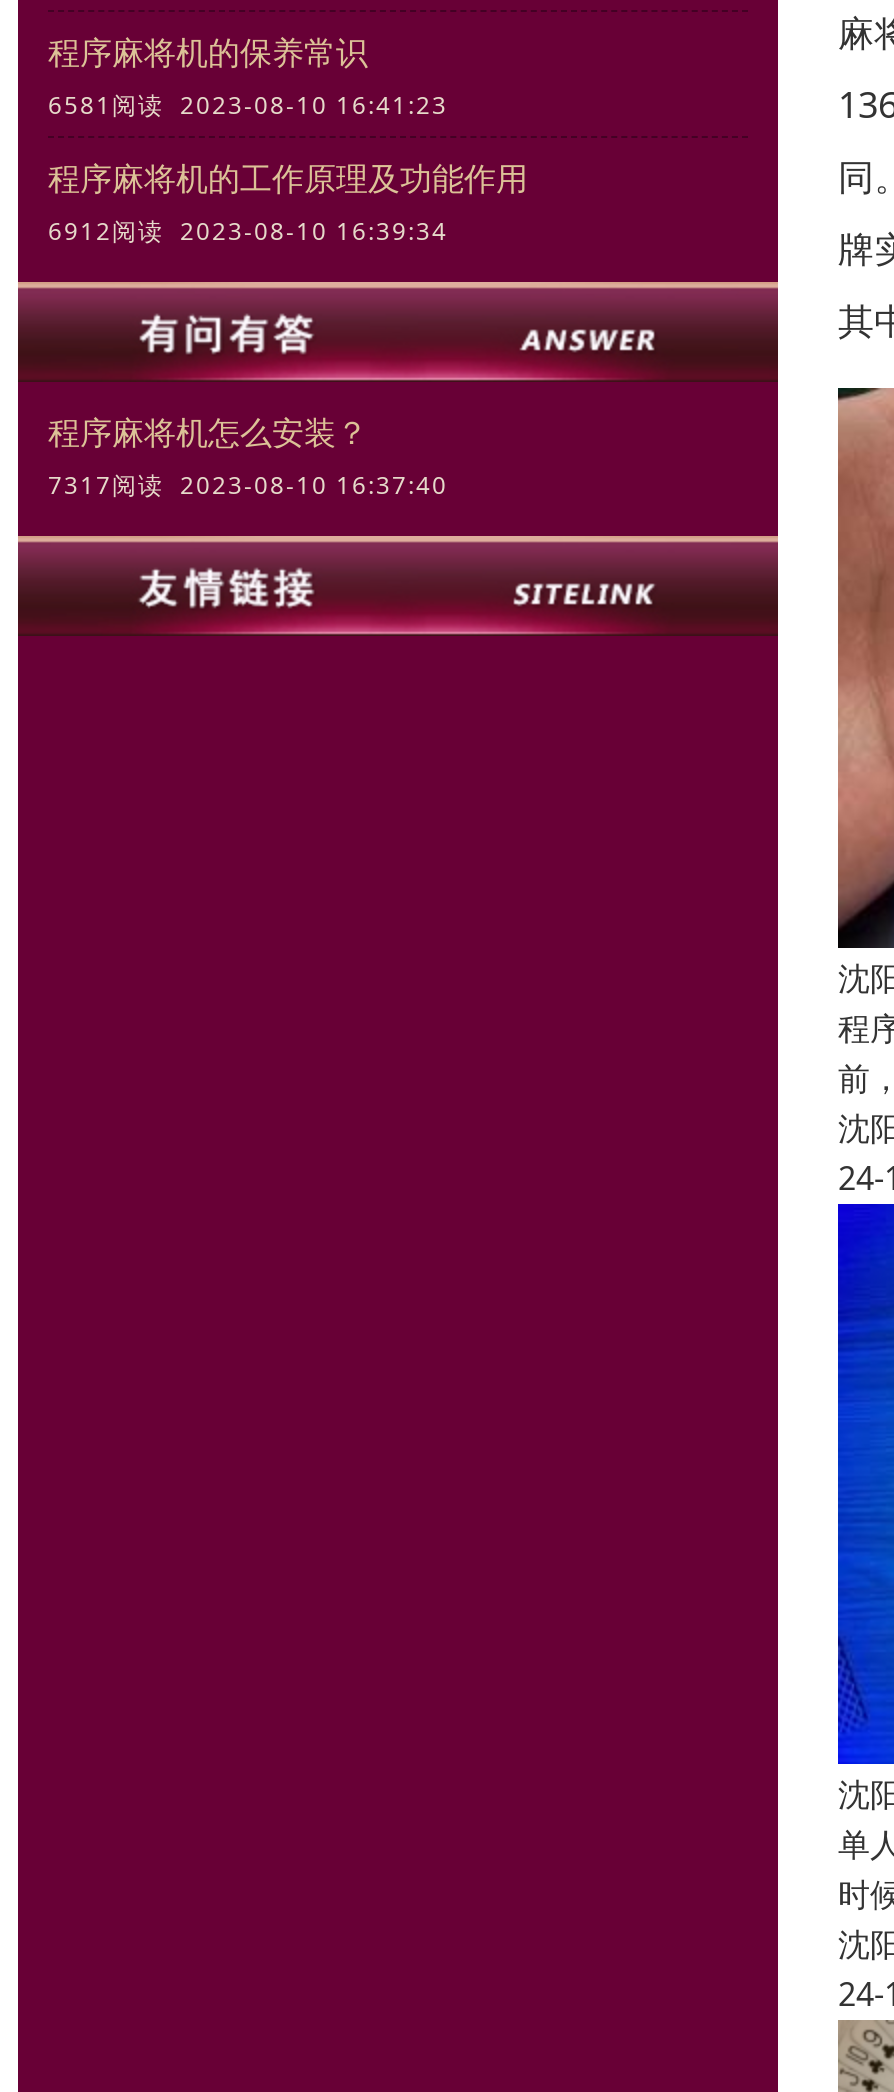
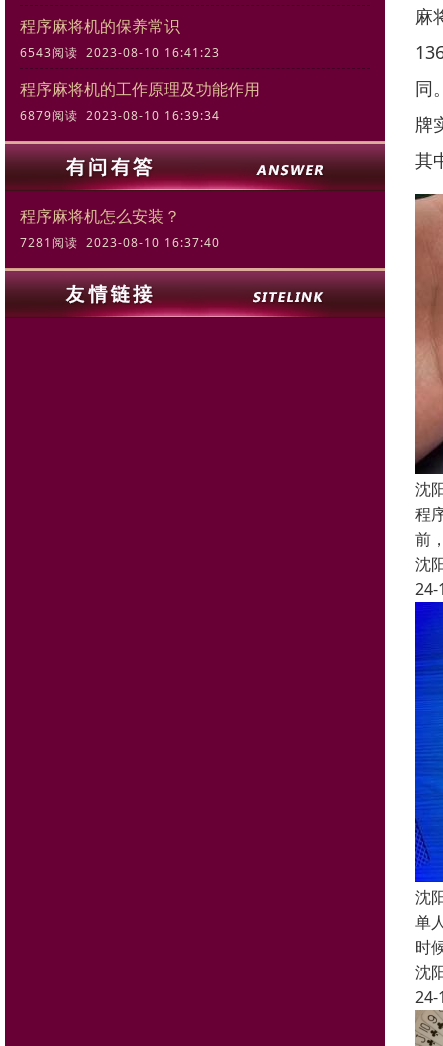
- 6581阅读 2023-08-10 16:41:23
+ 6543阅读 2023-08-10 16:41:23

- 6912阅读 2023-08-10 16:39:34
+ 6879阅读 2023-08-10 16:39:34

- 7317阅读 2023-08-10 16:37:40
+ 7281阅读 2023-08-10 16:37:40
